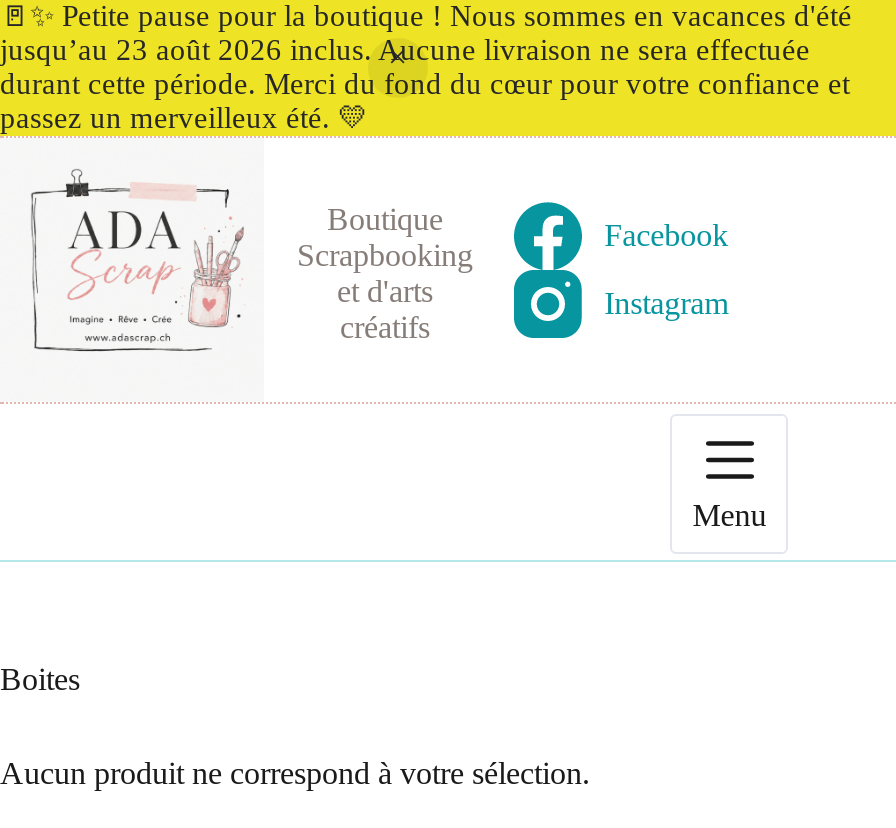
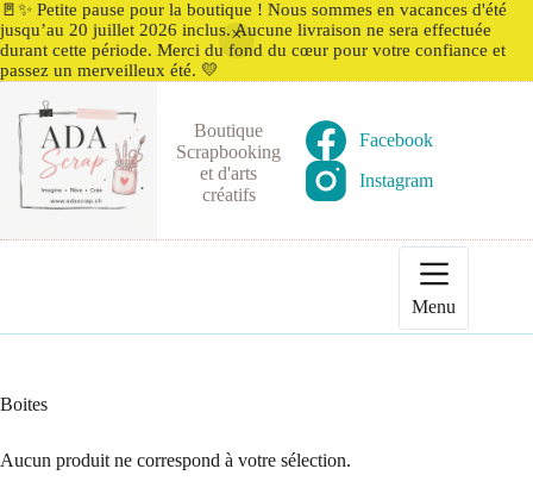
- jusqu’au 23 août 2026 inclus. Aucune livraison ne sera effectuée
+ jusqu’au 20 juillet 2026 inclus. Aucune livraison ne sera effectuée
